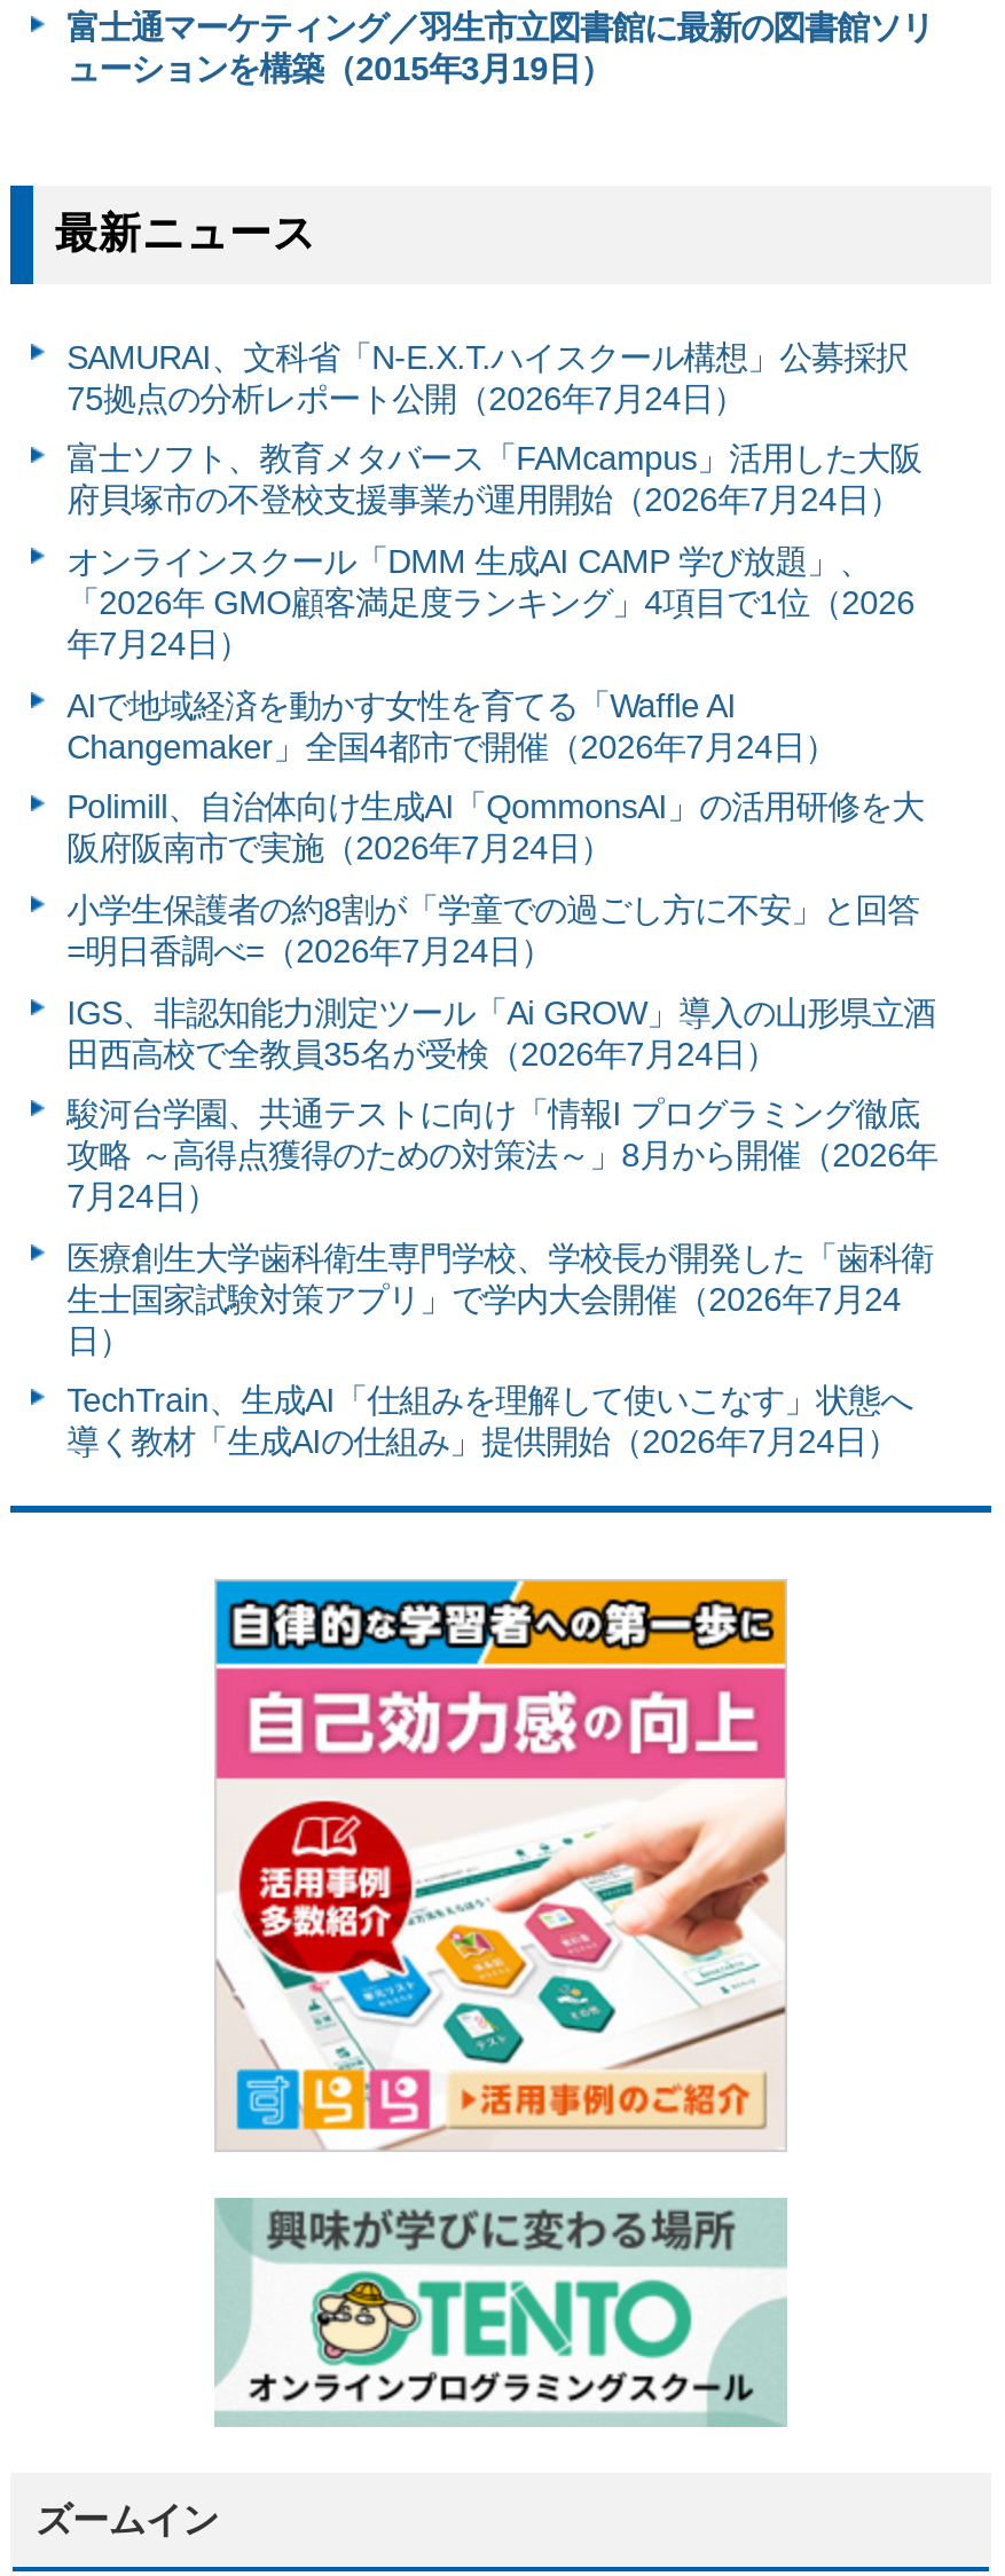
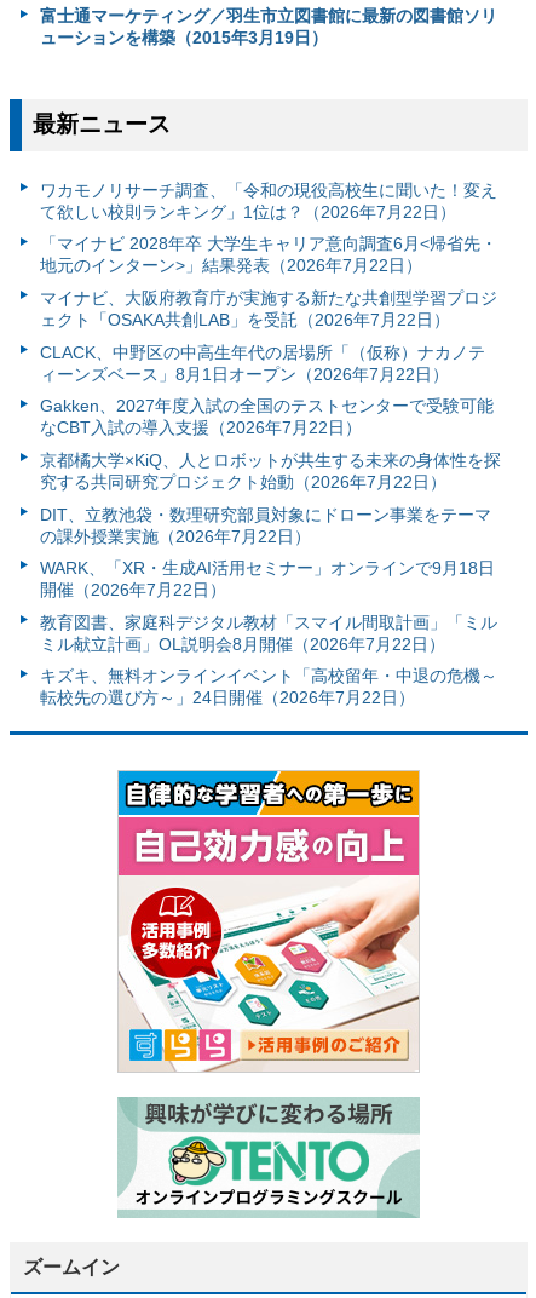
- SAMURAI、文科省「N-E.X.T.ハイスクール構想」公募採択
- 75拠点の分析レポート公開（2026年7月24日）
+ ワカモノリサーチ調査、「令和の現役高校生に聞いた！変え
+ て欲しい校則ランキング」1位は？（2026年7月22日）

- 富⼠ソフト、教育メタバース「FAMcampus」活用した大阪
- 府貝塚市の不登校支援事業が運用開始（2026年7月24日）
+ 「マイナビ 2028年卒 大学生キャリア意向調査6月<帰省先・
+ 地元のインターン>」結果発表（2026年7月22日）

- オンラインスクール「DMM 生成AI CAMP 学び放題」、
- 「2026年 GMO顧客満足度ランキング」4項目で1位（2026
- 年7月24日）
+ マイナビ、大阪府教育庁が実施する新たな共創型学習プロジ
+ ェクト「OSAKA共創LAB」を受託（2026年7月22日）

- AIで地域経済を動かす女性を育てる「Waffle AI
- Changemaker」全国4都市で開催（2026年7月24日）
+ CLACK、中野区の中高生年代の居場所「（仮称）ナカノテ
+ ィーンズベース」8月1日オープン（2026年7月22日）

- Polimill、自治体向け生成AI「QommonsAI」の活用研修を大
- 阪府阪南市で実施（2026年7月24日）
+ Gakken、2027年度入試の全国のテストセンターで受験可能
+ なCBT入試の導入支援（2026年7月22日）

- 小学生保護者の約8割が「学童での過ごし方に不安」と回答
- =明日香調べ=（2026年7月24日）
+ 京都橘大学×KiQ、人とロボットが共生する未来の身体性を探
+ 究する共同研究プロジェクト始動（2026年7月22日）

- IGS、非認知能力測定ツール「Ai GROW」導入の山形県立酒
- 田西高校で全教員35名が受検（2026年7月24日）
+ DIT、立教池袋・数理研究部員対象にドローン事業をテーマ
+ の課外授業実施（2026年7月22日）

- 駿河台学園、共通テストに向け「情報I プログラミング徹底
- 攻略 ～高得点獲得のための対策法～」8月から開催（2026年
- 7月24日）
+ WARK、「XR・生成AI活用セミナー」オンラインで9月18日
+ 開催（2026年7月22日）

- 医療創生大学歯科衛生専門学校、学校長が開発した「歯科衛
- 生士国家試験対策アプリ」で学内大会開催（2026年7月24
- 日）
+ 教育図書、家庭科デジタル教材「スマイル間取計画」「ミル
+ ミル献立計画」OL説明会8月開催（2026年7月22日）

- TechTrain、生成AI「仕組みを理解して使いこなす」状態へ
- 導く教材「生成AIの仕組み」提供開始（2026年7月24日）
+ キズキ、無料オンラインイベント「高校留年・中退の危機～
+ 転校先の選び方～」24日開催（2026年7月22日）
